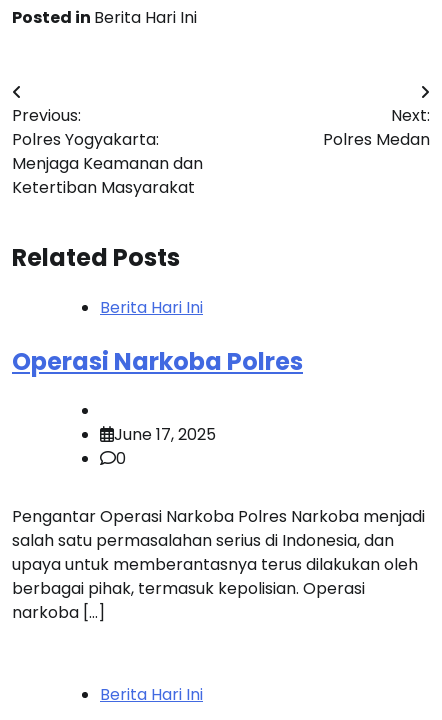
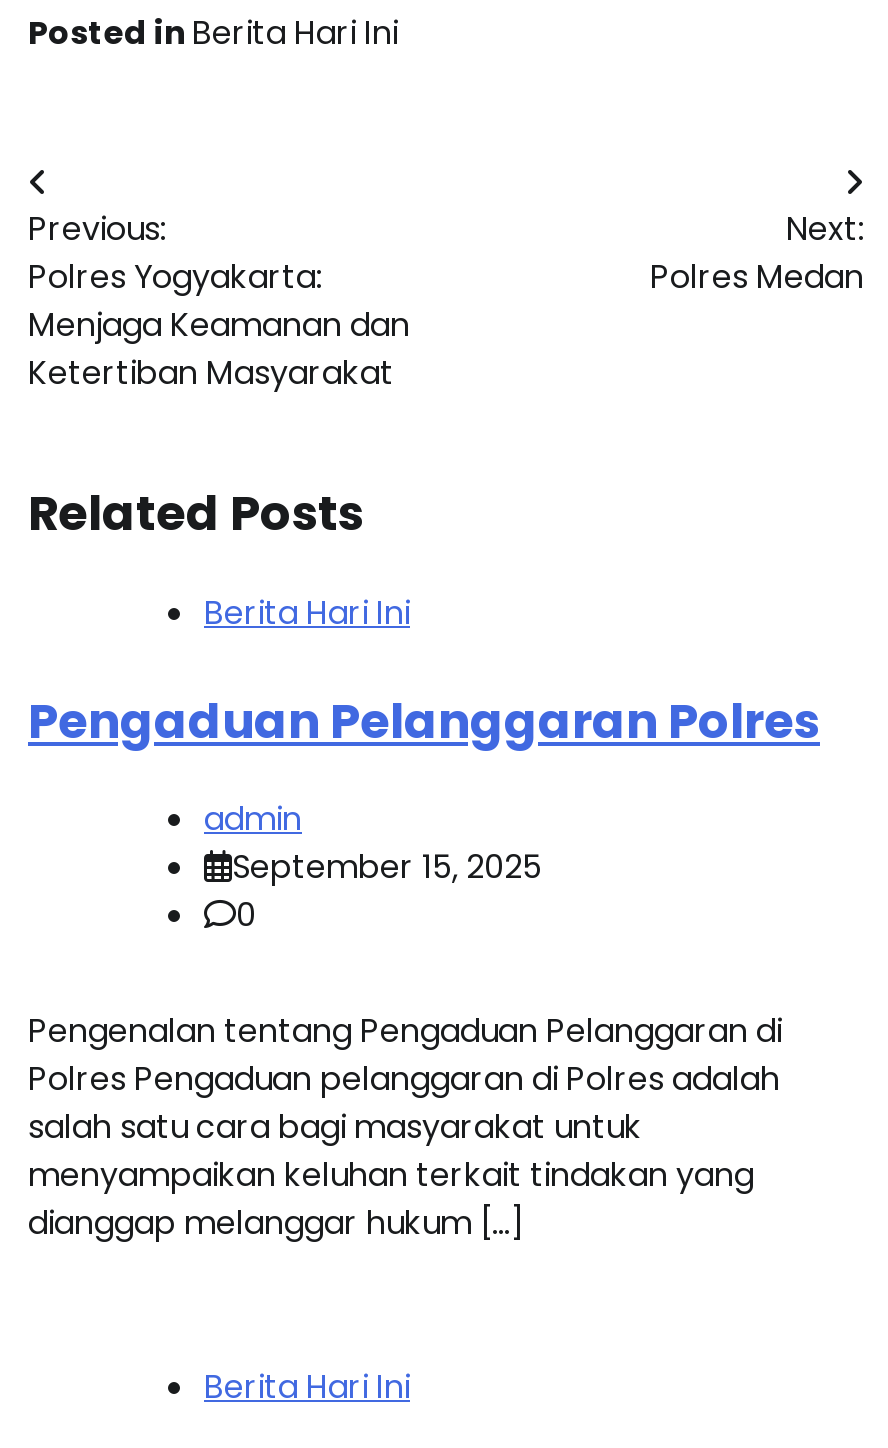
- Operasi Narkoba Polres
+ Pengaduan Pelanggaran Polres

- June 17, 2025
+ admin
+ September 15, 2025

- Pengantar Operasi Narkoba Polres Narkoba menjadi
- salah satu permasalahan serius di Indonesia, dan
- upaya untuk memberantasnya terus dilakukan oleh
- berbagai pihak, termasuk kepolisian. Operasi
- narkoba […]
+ Pengenalan tentang Pengaduan Pelanggaran di
+ Polres Pengaduan pelanggaran di Polres adalah
+ salah satu cara bagi masyarakat untuk
+ menyampaikan keluhan terkait tindakan yang
+ dianggap melanggar hukum […]
